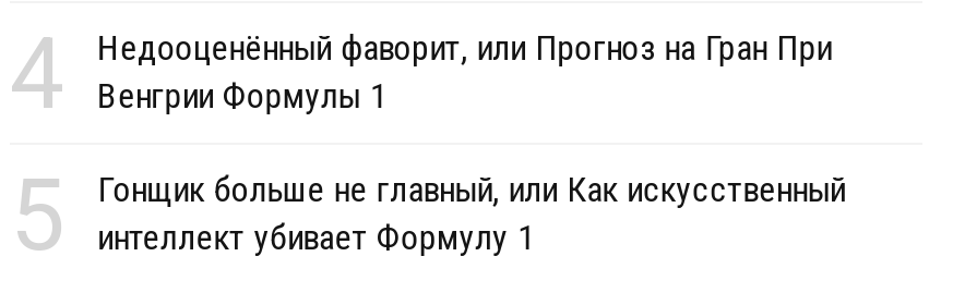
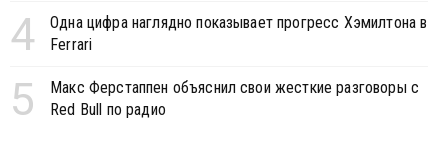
- Недооценённый фаворит, или Прогноз на Гран При
- Венгрии Формулы 1
+ Одна цифра наглядно показывает прогресс Хэмилтона в
+ Ferrari

- Гонщик больше не главный, или Как искусственный
- интеллект убивает Формулу 1
+ Макс Ферстаппен объяснил свои жесткие разговоры с
+ Red Bull по радио
